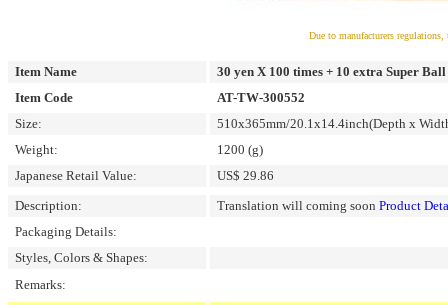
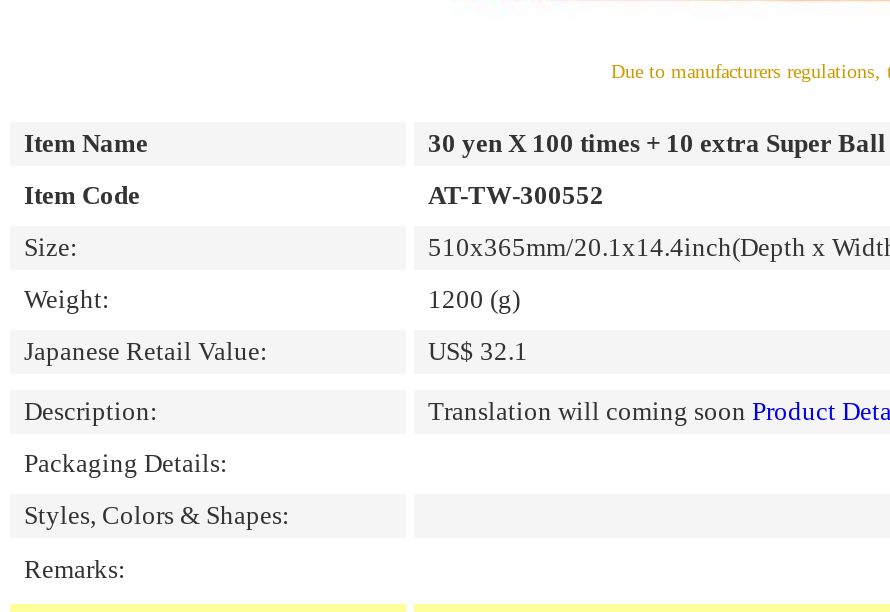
- US$ 29.86
+ US$ 32.1
